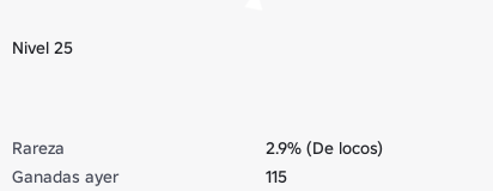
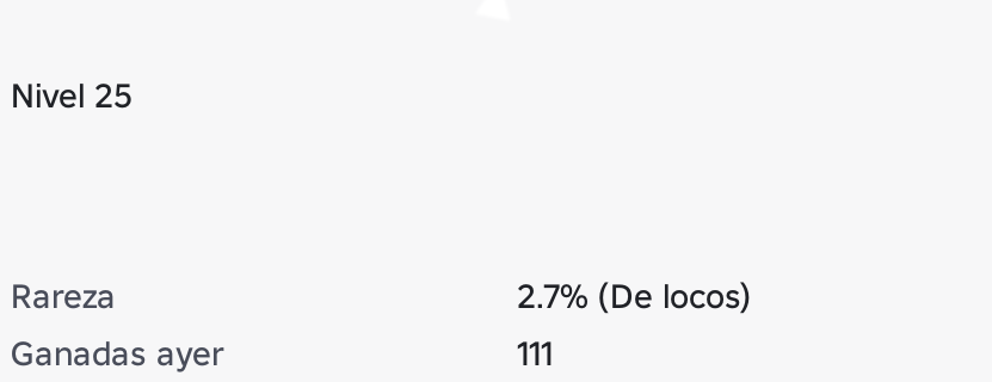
- 2.9% (De locos)
+ 2.7% (De locos)

- 115
+ 111
